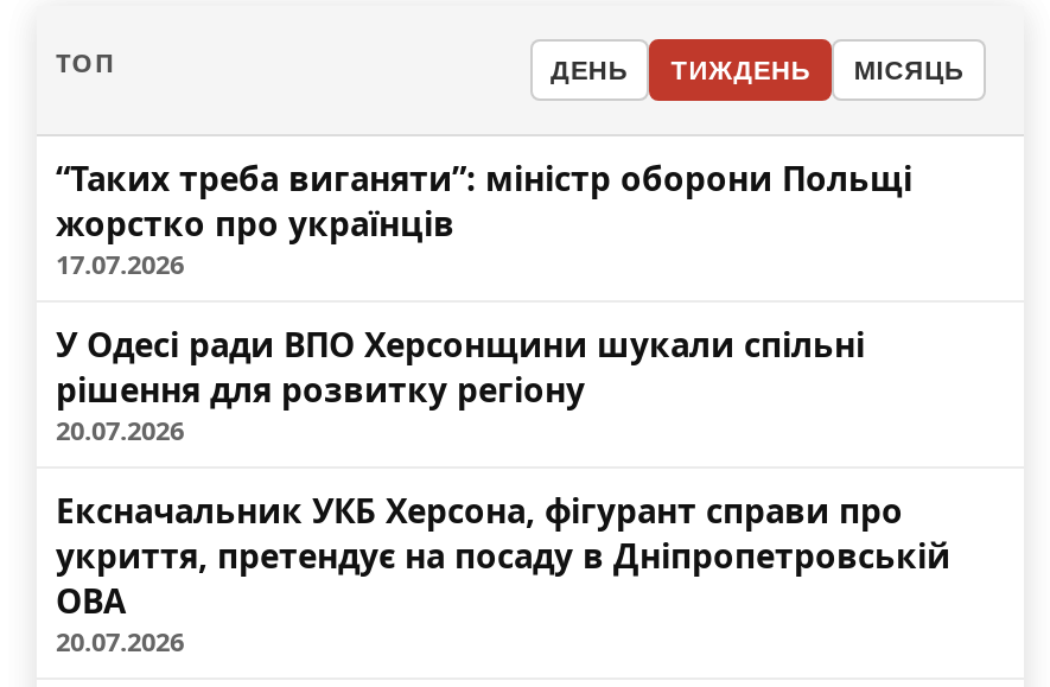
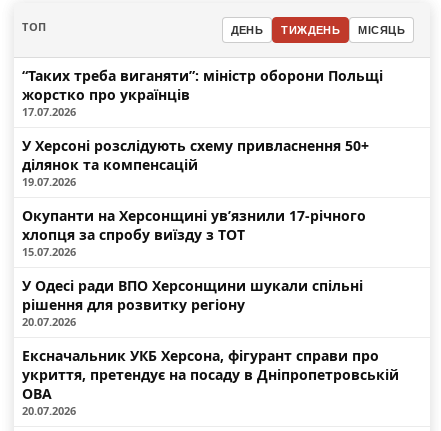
+ У Херсоні розслідують схему привласнення 50+
+ ділянок та компенсацій
+ 19.07.2026
+ Окупанти на Херсонщині ув’язнили 17-річного
+ хлопця за спробу виїзду з ТОТ
+ 15.07.2026
